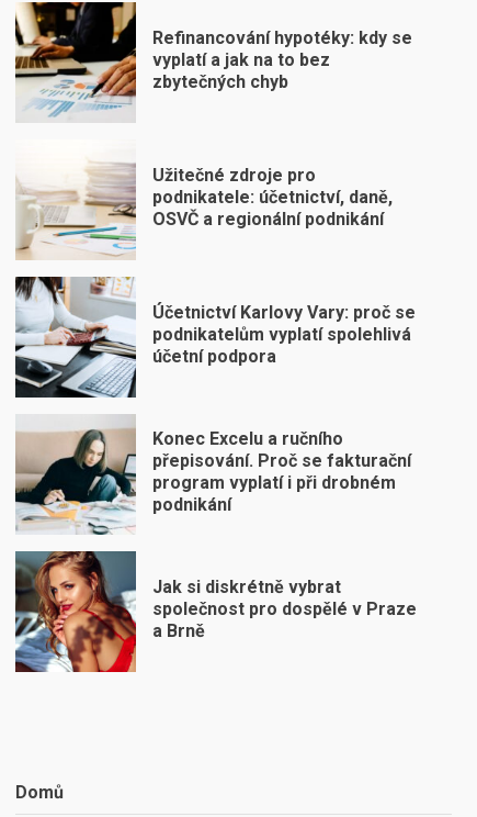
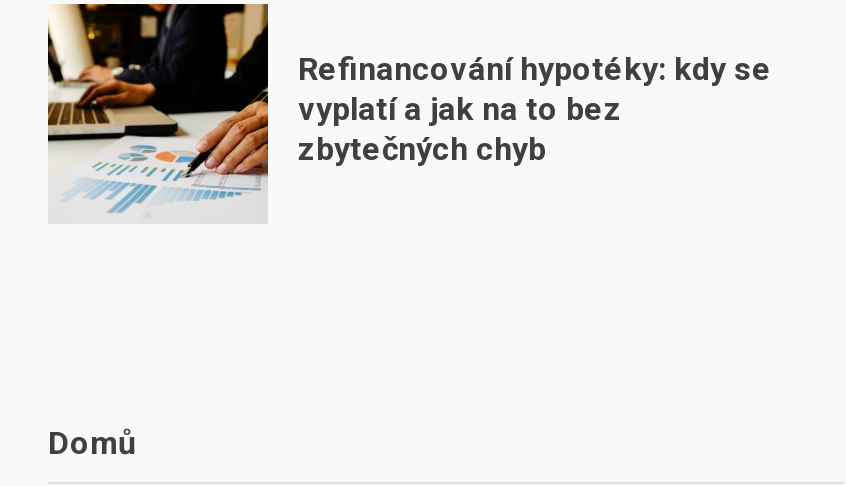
- [image]
- Užitečné zdroje pro
- podnikatele: účetnictví, daně,
- OSVČ a regionální podnikání

- [image]
- Účetnictví Karlovy Vary: proč se
- podnikatelům vyplatí spolehlivá
- účetní podpora

- [image]
- Konec Excelu a ručního
- přepisování. Proč se fakturační
- program vyplatí i při drobném
- podnikání

- [image]
- Jak si diskrétně vybrat
- společnost pro dospělé v Praze
- a Brně
